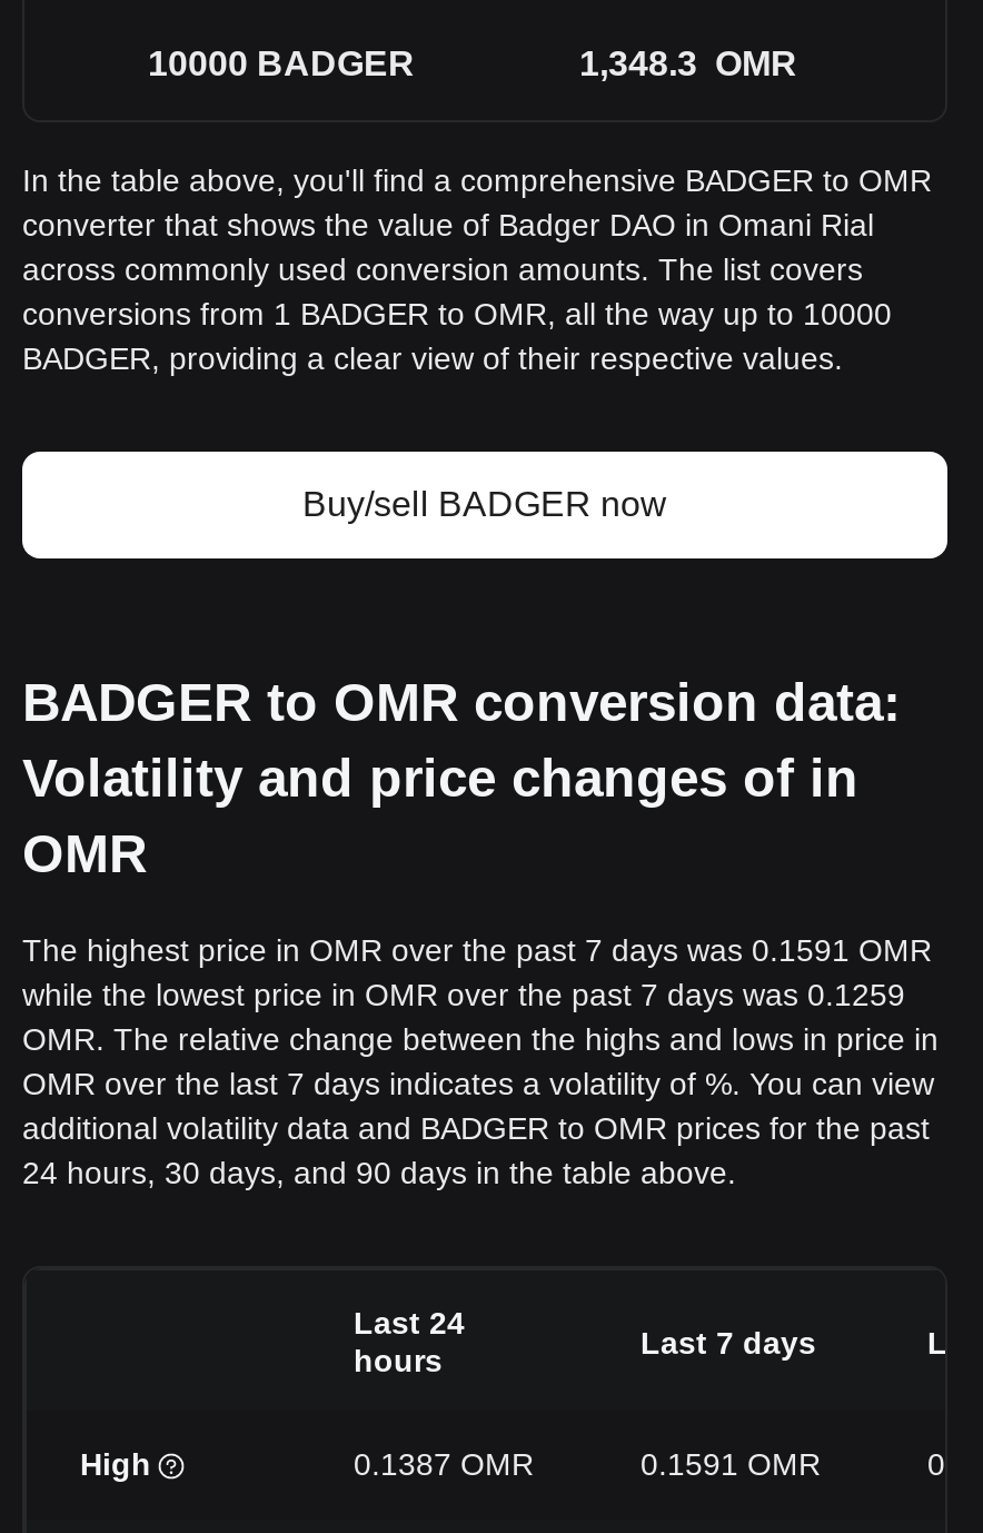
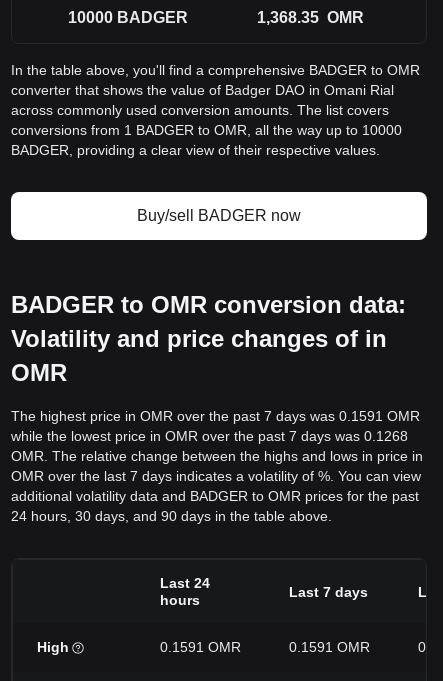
- 1,348.3 OMR
+ 1,368.35 OMR

- while the lowest price in OMR over the past 7 days was 0.1259
+ while the lowest price in OMR over the past 7 days was 0.1268

- 0.1387 OMR
+ 0.1591 OMR
